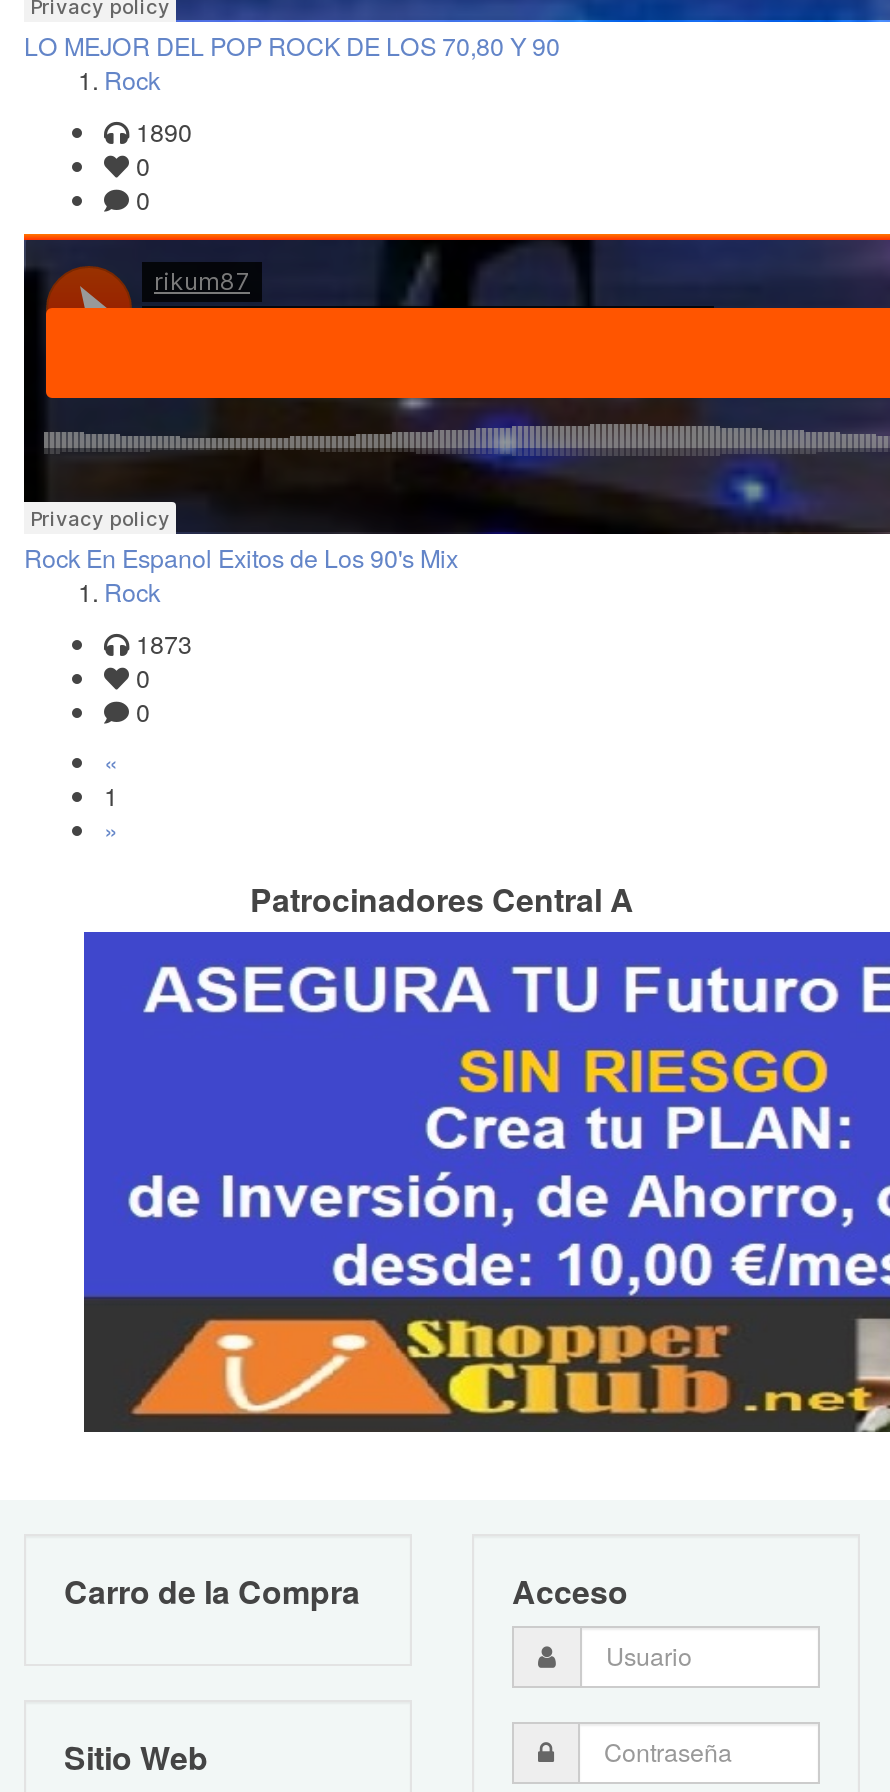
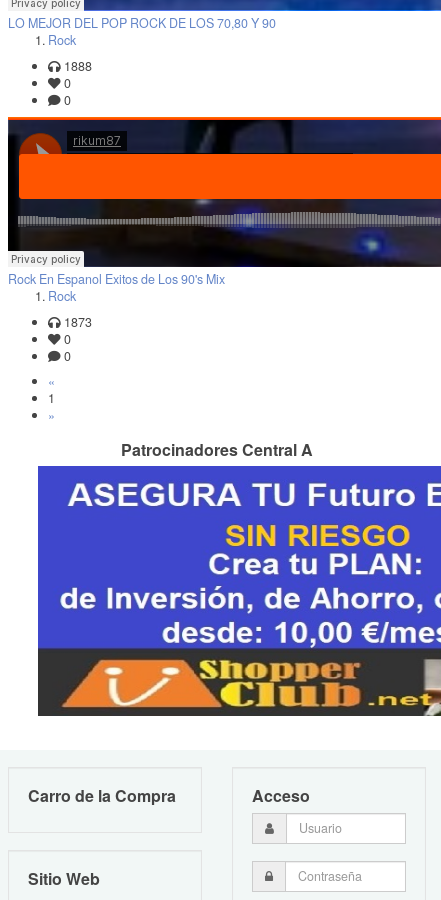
- 1890
+ 1888
